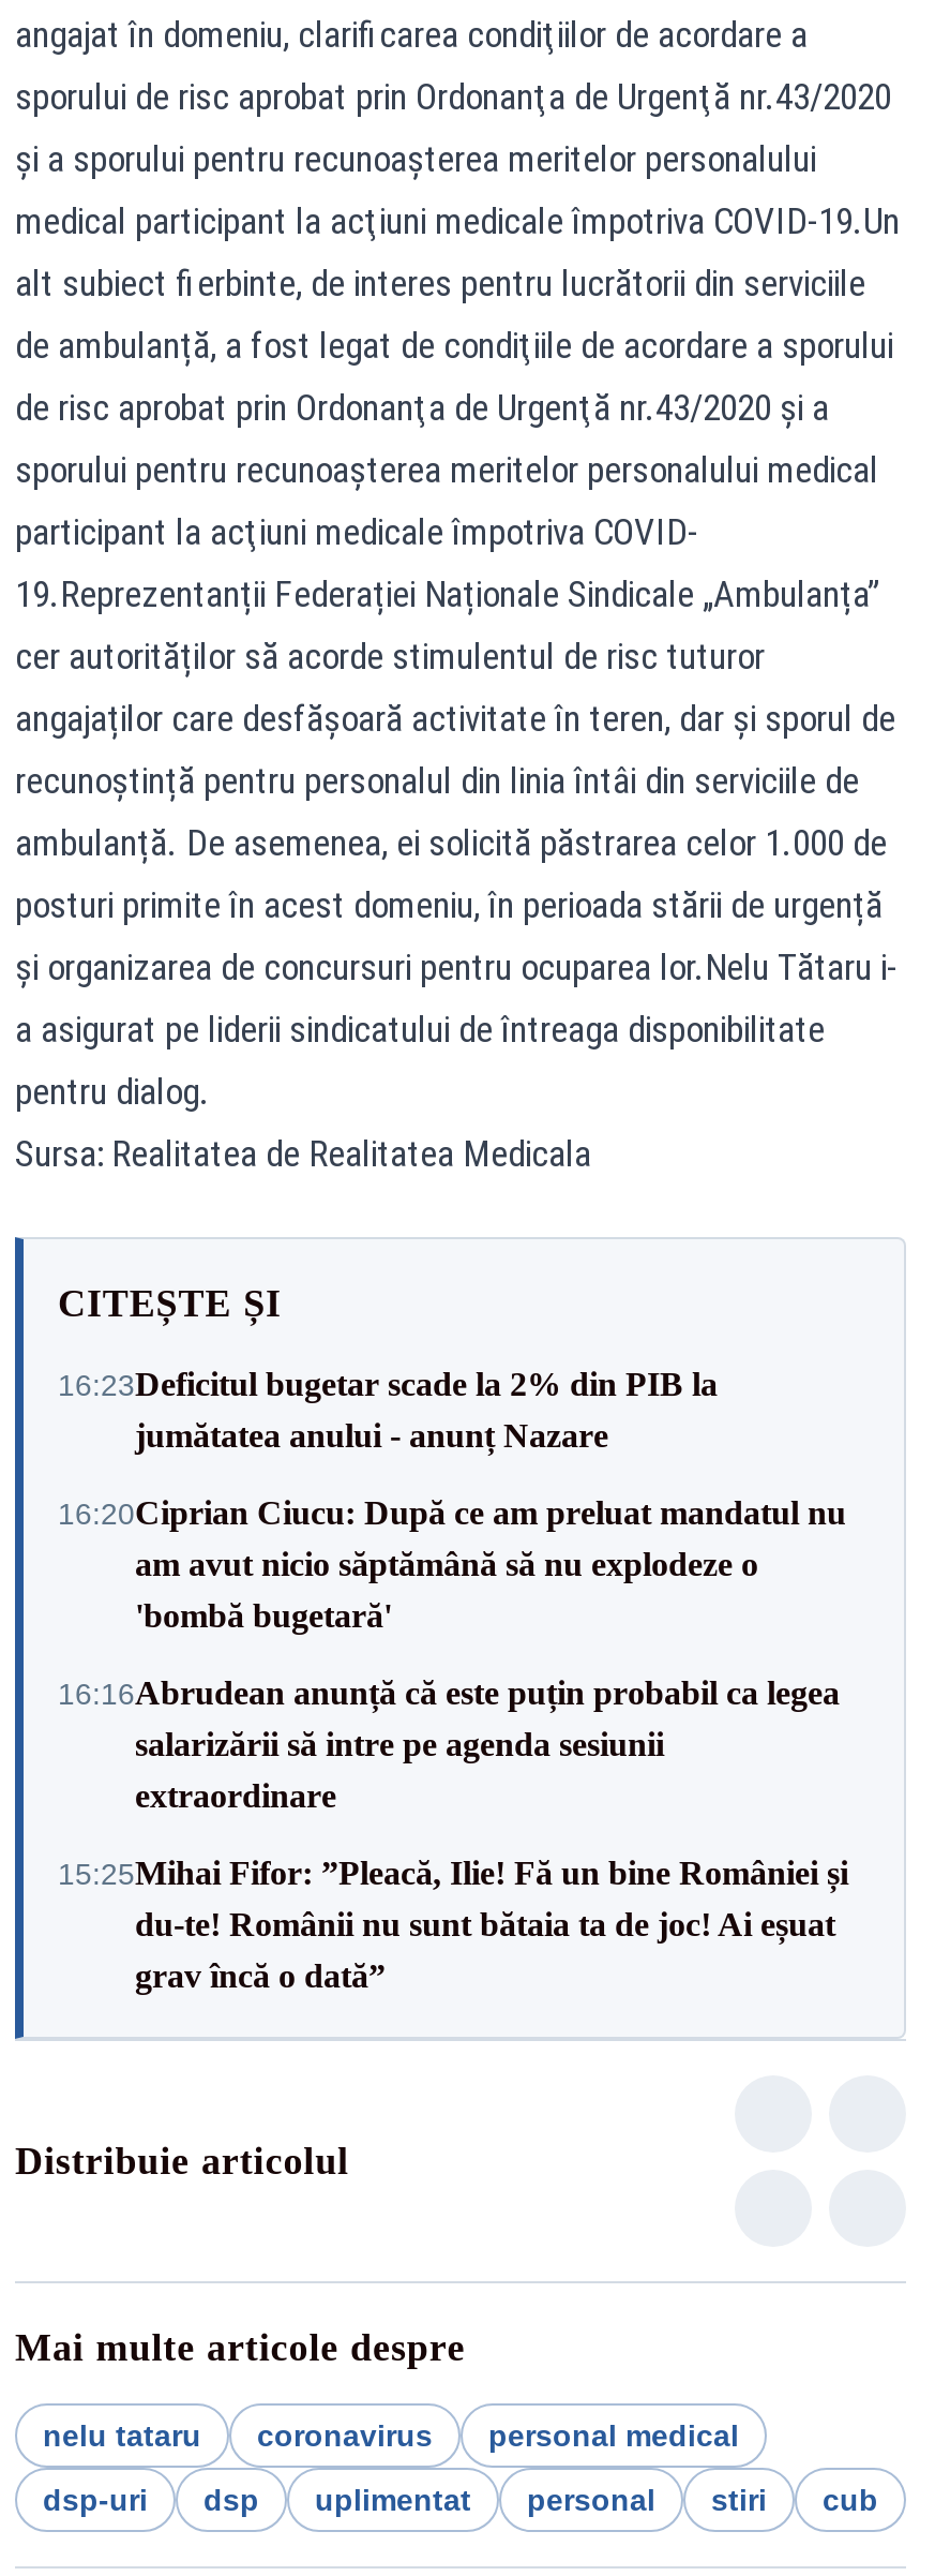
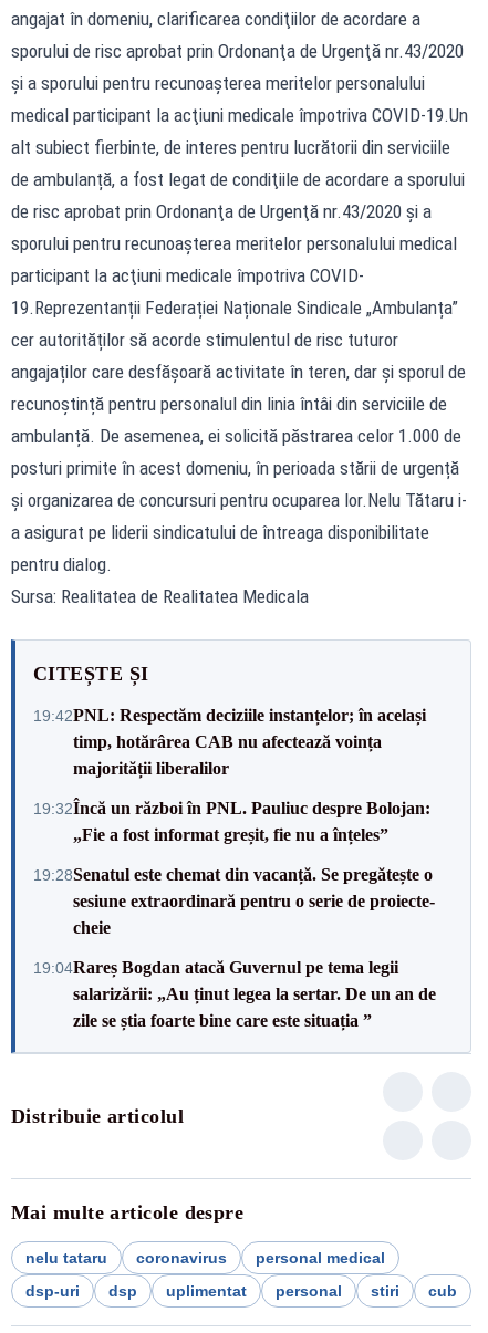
- 16:23Deficitul bugetar scade la 2% din PIB la
- jumătatea anului - anunț Nazare
+ 19:42PNL: Respectăm deciziile instanțelor; în același
+ timp, hotărârea CAB nu afectează voința
+ majorității liberalilor

- 16:20Ciprian Ciucu: După ce am preluat mandatul nu
- am avut nicio săptămână să nu explodeze o
- 'bombă bugetară'
+ 19:32Încă un război în PNL. Pauliuc despre Bolojan:
+ „Fie a fost informat greșit, fie nu a înțeles”

- 16:16Abrudean anunță că este puțin probabil ca legea
- salarizării să intre pe agenda sesiunii
- extraordinare
+ 19:28Senatul este chemat din vacanță. Se pregătește o
+ sesiune extraordinară pentru o serie de proiecte-
+ cheie

- 15:25Mihai Fifor: ”Pleacă, Ilie! Fă un bine României și
- du-te! Românii nu sunt bătaia ta de joc! Ai eșuat
- grav încă o dată”
+ 19:04Rareș Bogdan atacă Guvernul pe tema legii
+ salarizării: „Au ținut legea la sertar. De un an de
+ zile se știa foarte bine care este situația ”
